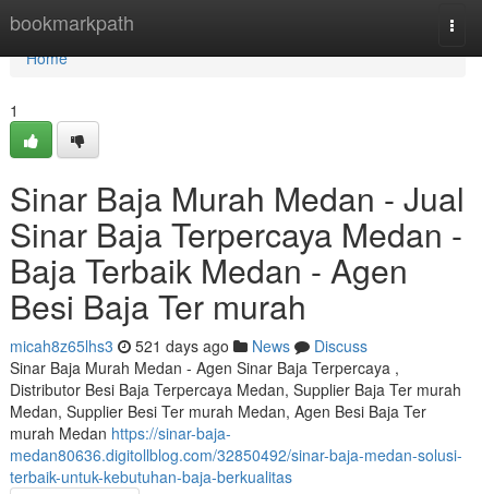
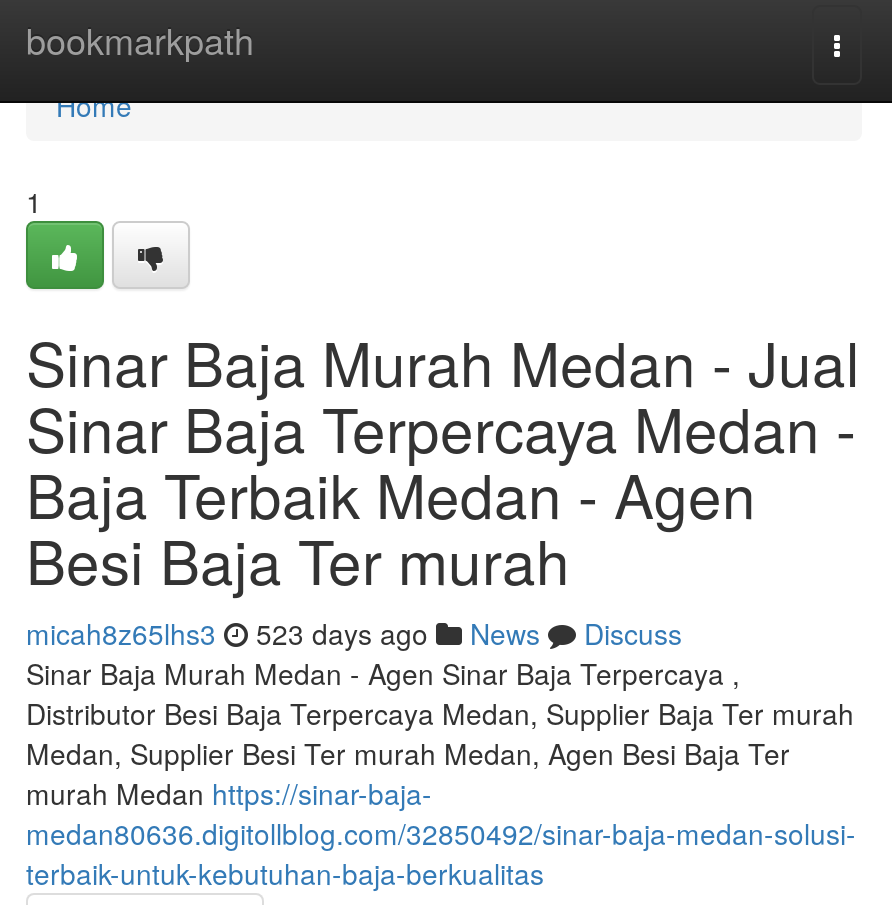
- micah8z65lhs3 521 days ago News Discuss
+ micah8z65lhs3 523 days ago News Discuss
